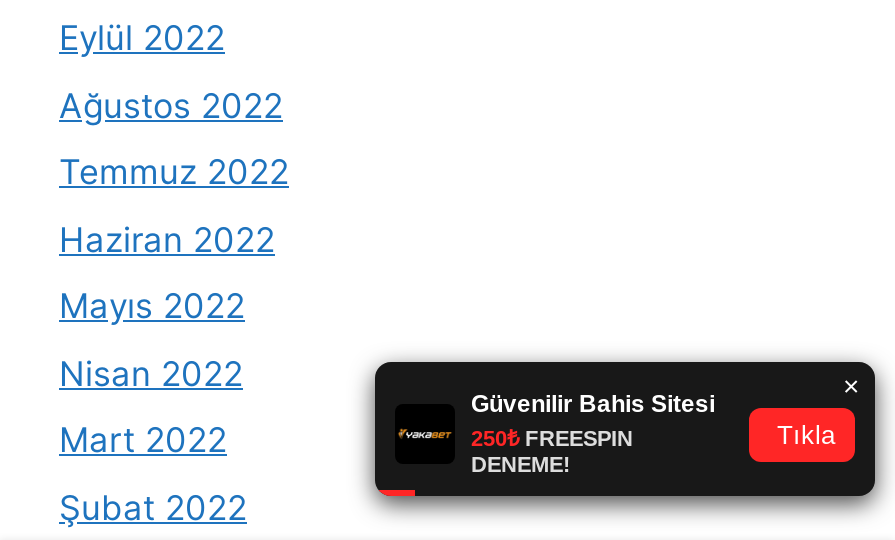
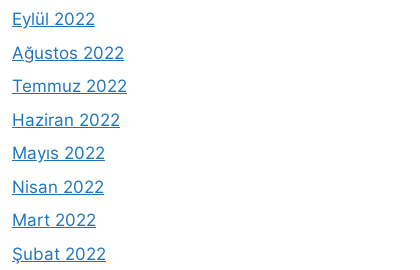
- [image]
